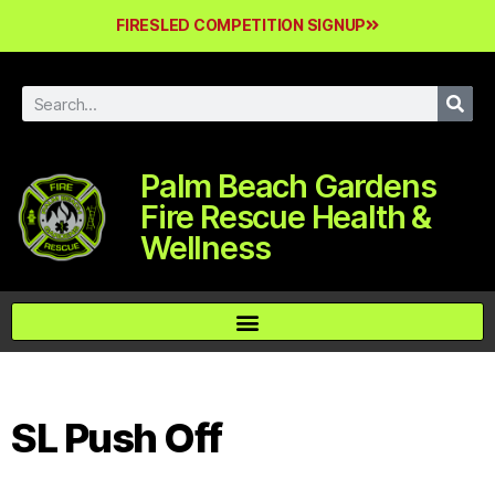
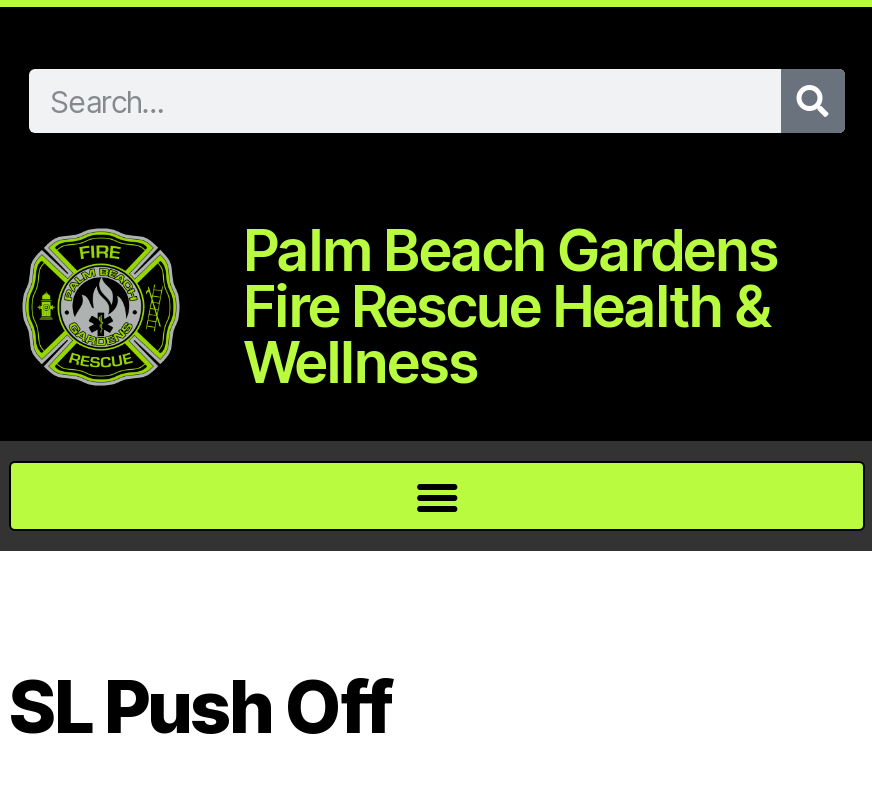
- FIRESLED COMPETITION SIGNUP
